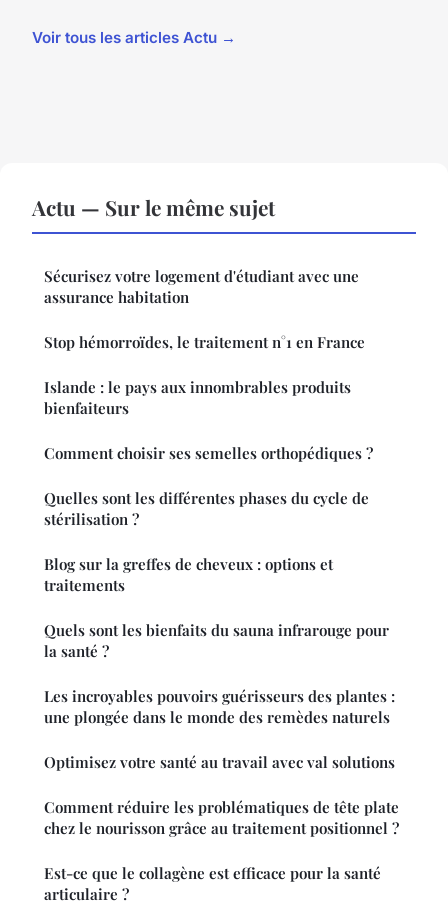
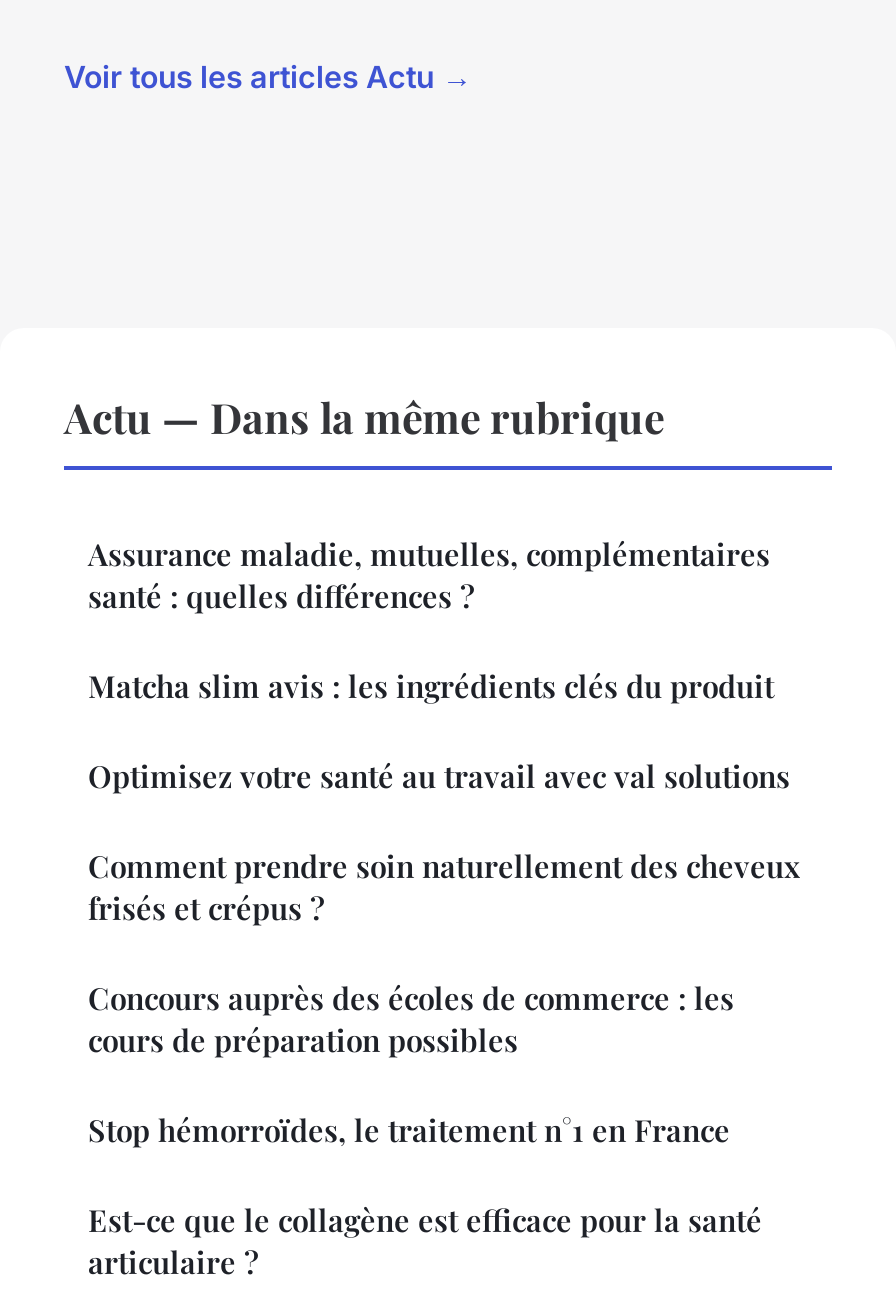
- Actu — Sur le même sujet
- Sécurisez votre logement d'étudiant avec une
- assurance habitation
+ Actu — Dans la même rubrique
+ Assurance maladie, mutuelles, complémentaires
+ santé : quelles différences ?
+ Matcha slim avis : les ingrédients clés du produit
+ Comment prendre soin naturellement des cheveux
+ frisés et crépus ?
+ Concours auprès des écoles de commerce : les
+ cours de préparation possibles

moved down: Stop hémorroïdes, le traitement n°1 en France

- Islande : le pays aux innombrables produits
- bienfaiteurs
- Comment choisir ses semelles orthopédiques ?
- Quelles sont les différentes phases du cycle de
- stérilisation ?
- Blog sur la greffes de cheveux : options et
- traitements
- Quels sont les bienfaits du sauna infrarouge pour
- la santé ?
- Les incroyables pouvoirs guérisseurs des plantes :
- une plongée dans le monde des remèdes naturels
- Comment réduire les problématiques de tête plate
- chez le nourisson grâce au traitement positionnel ?

moved up: Optimisez votre santé au travail avec val solutions
